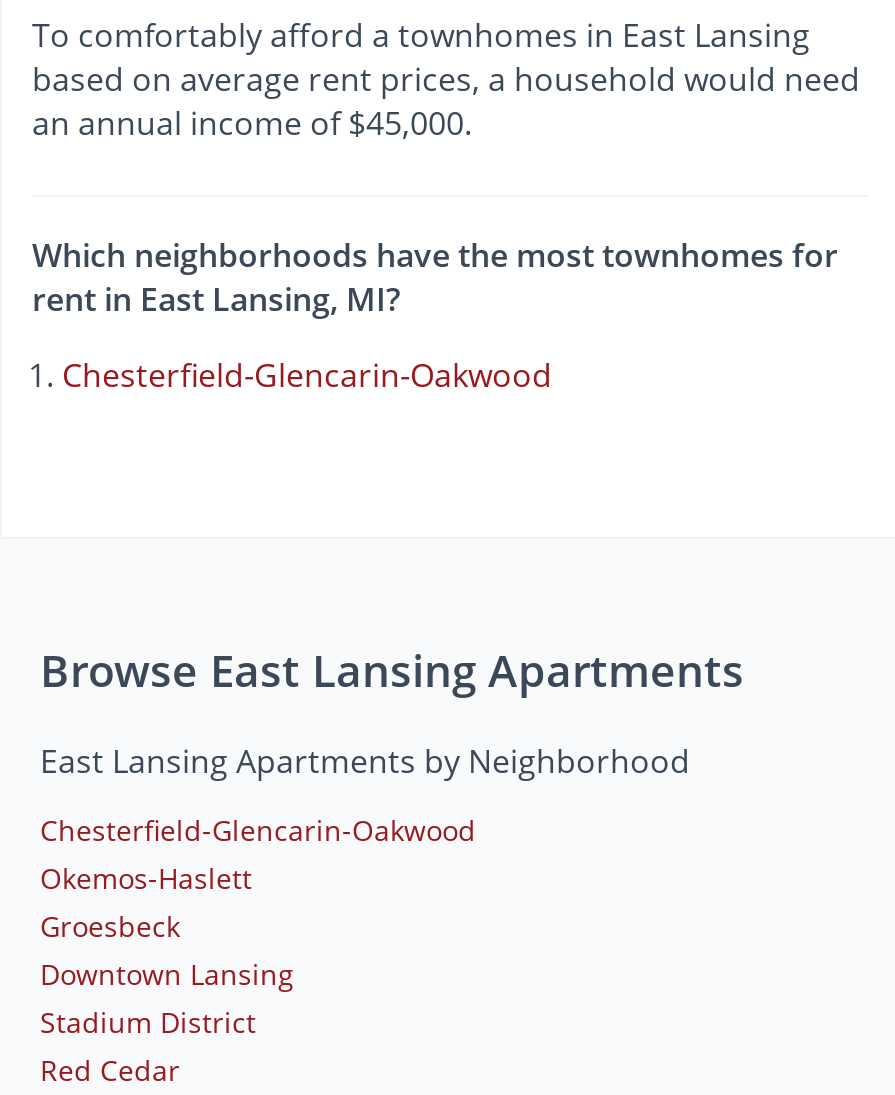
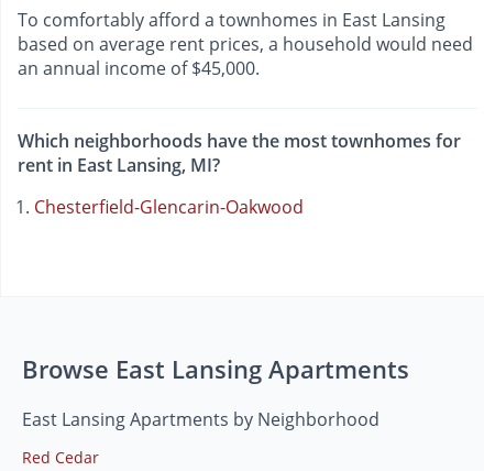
- Chesterfield-Glencarin-Oakwood
- Okemos-Haslett
- Groesbeck
- Downtown Lansing
- Stadium District
